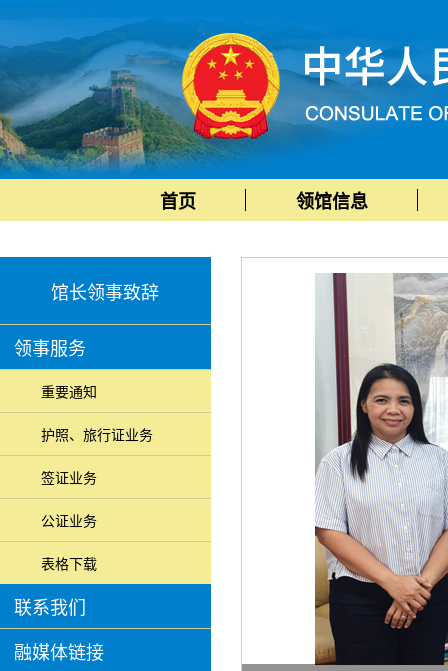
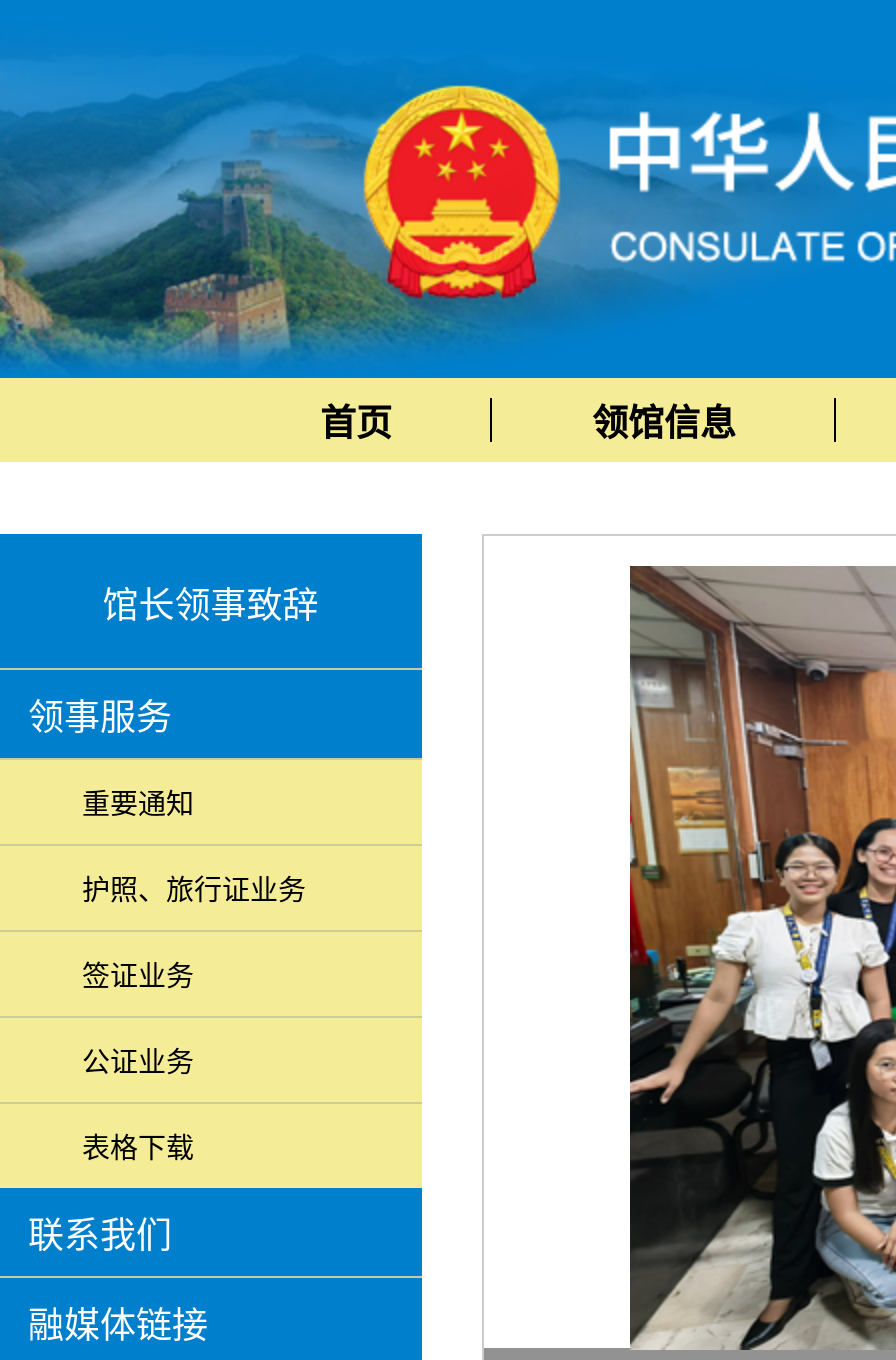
- [image]
+ [image]
